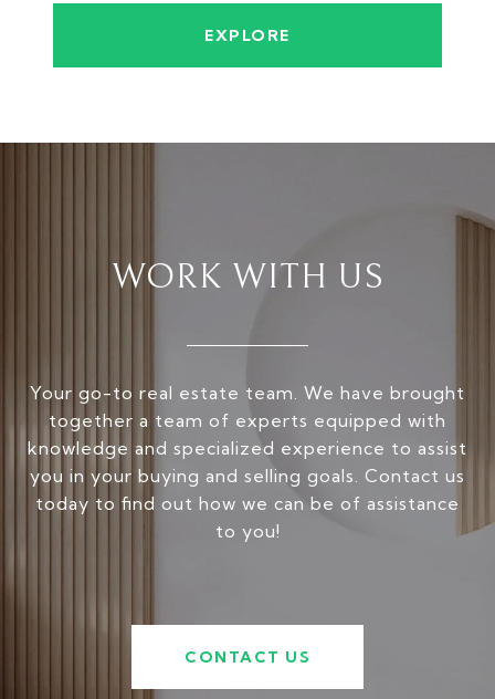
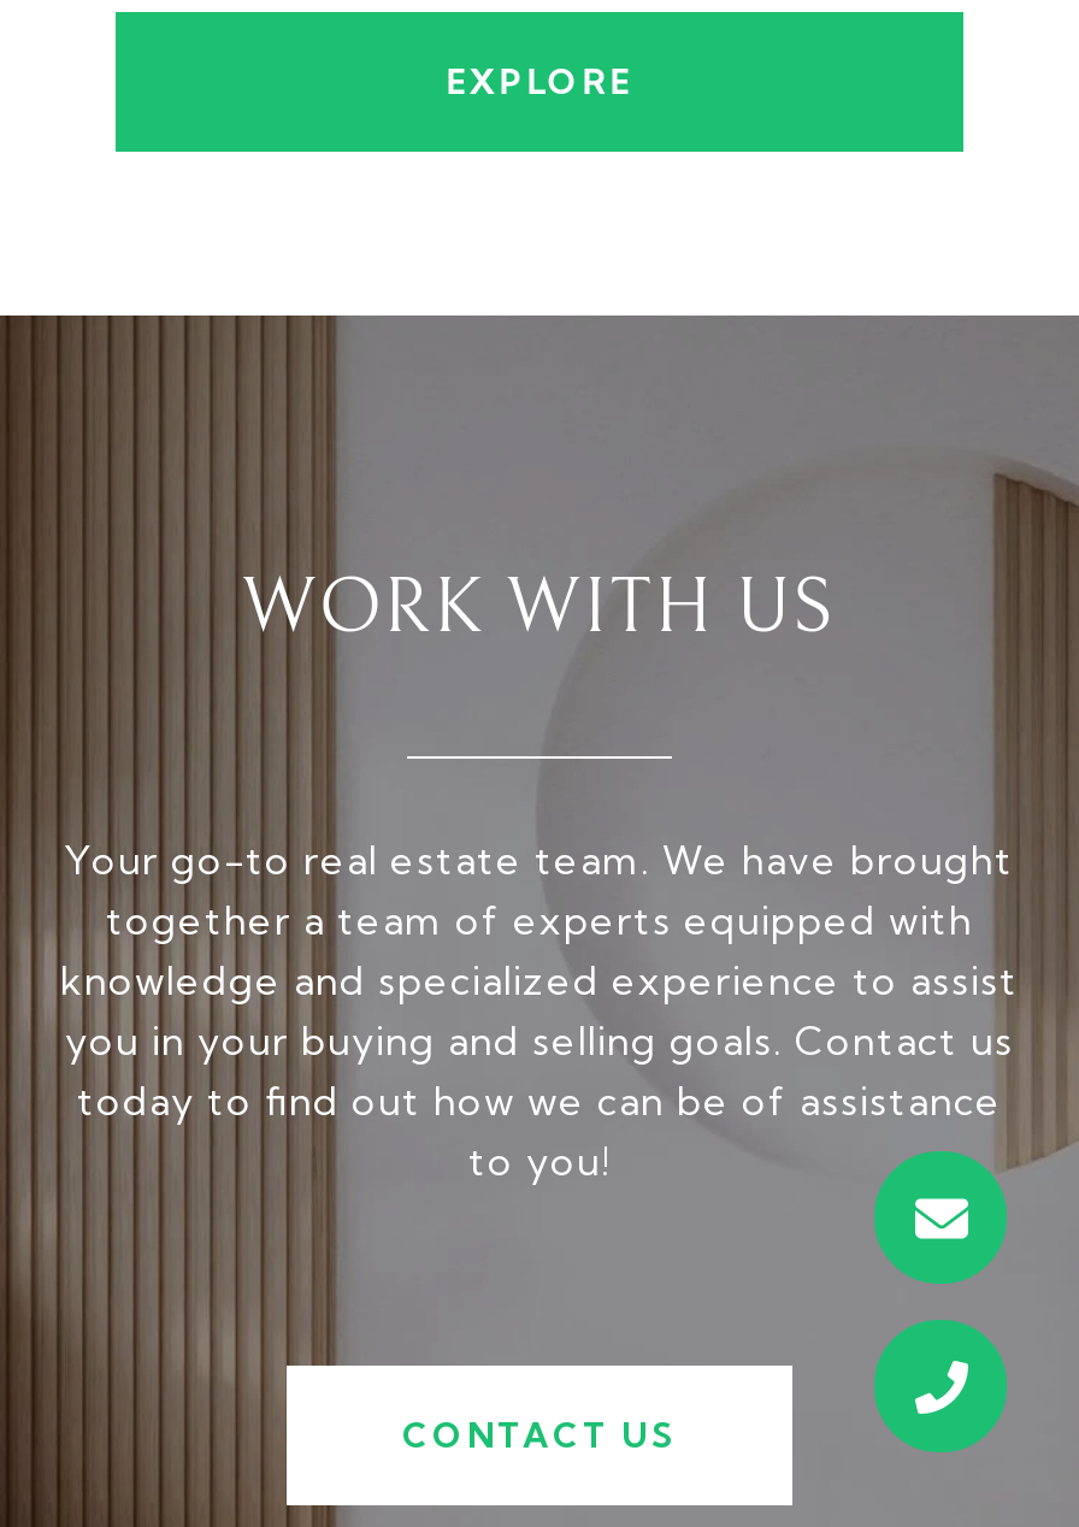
+ [image]

+ [image]
